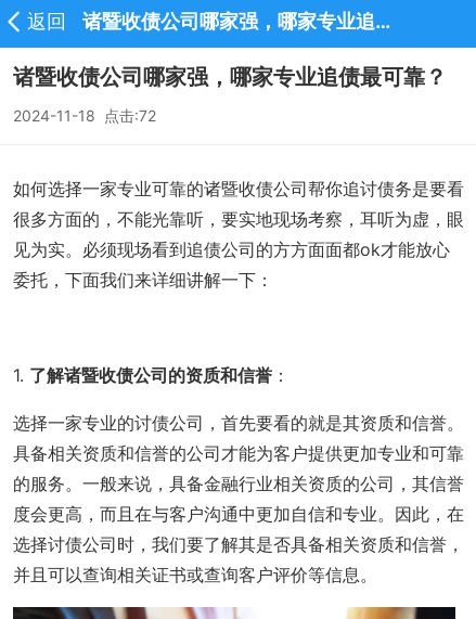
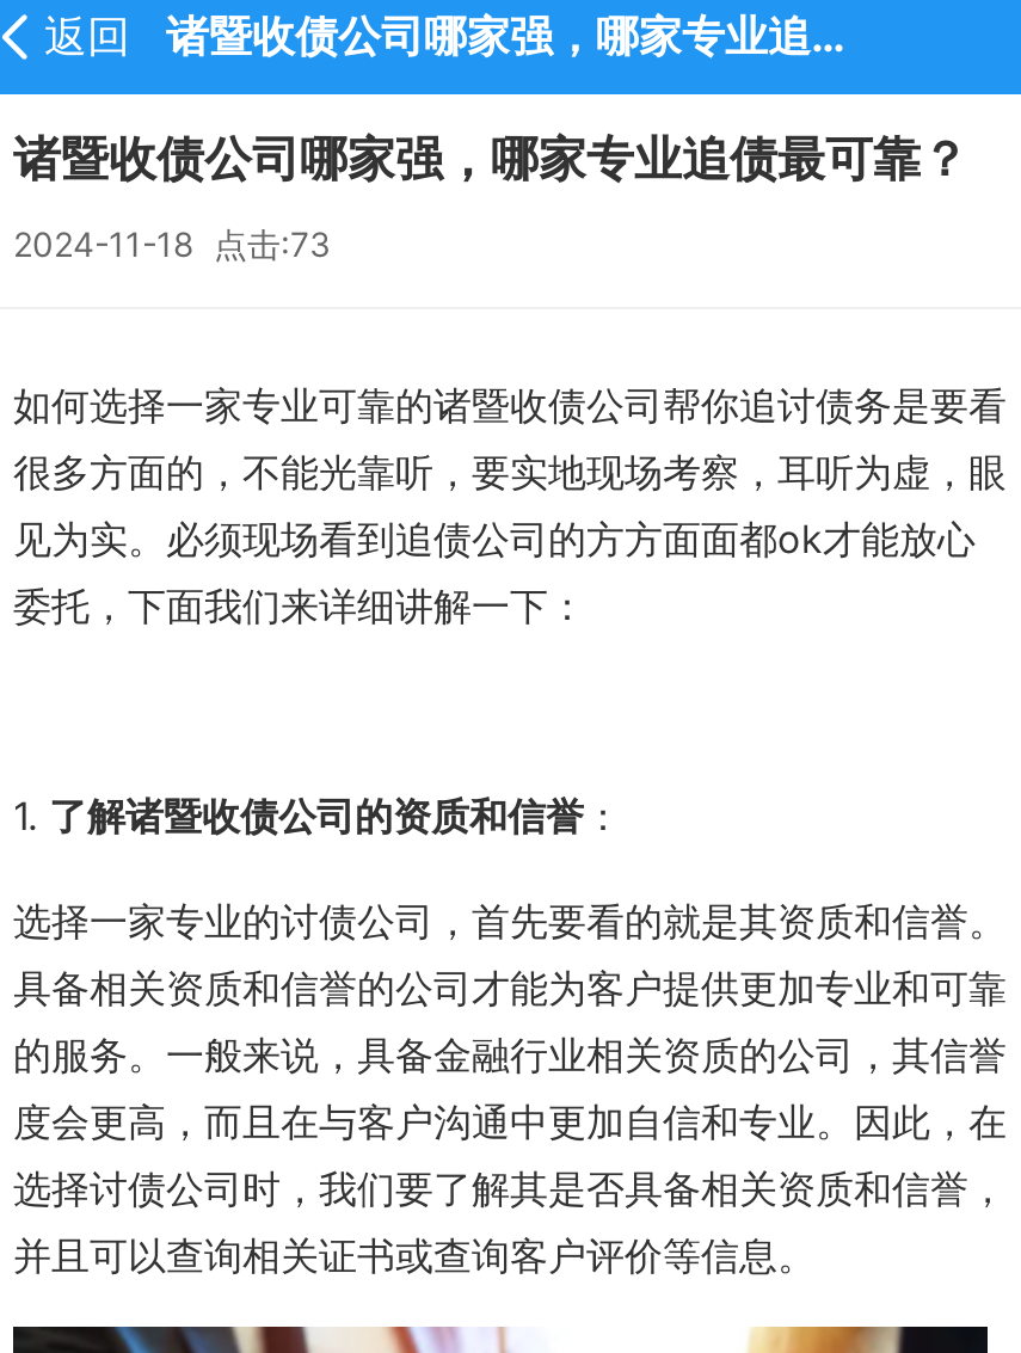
- 2024-11-18 点击:72
+ 2024-11-18 点击:73
